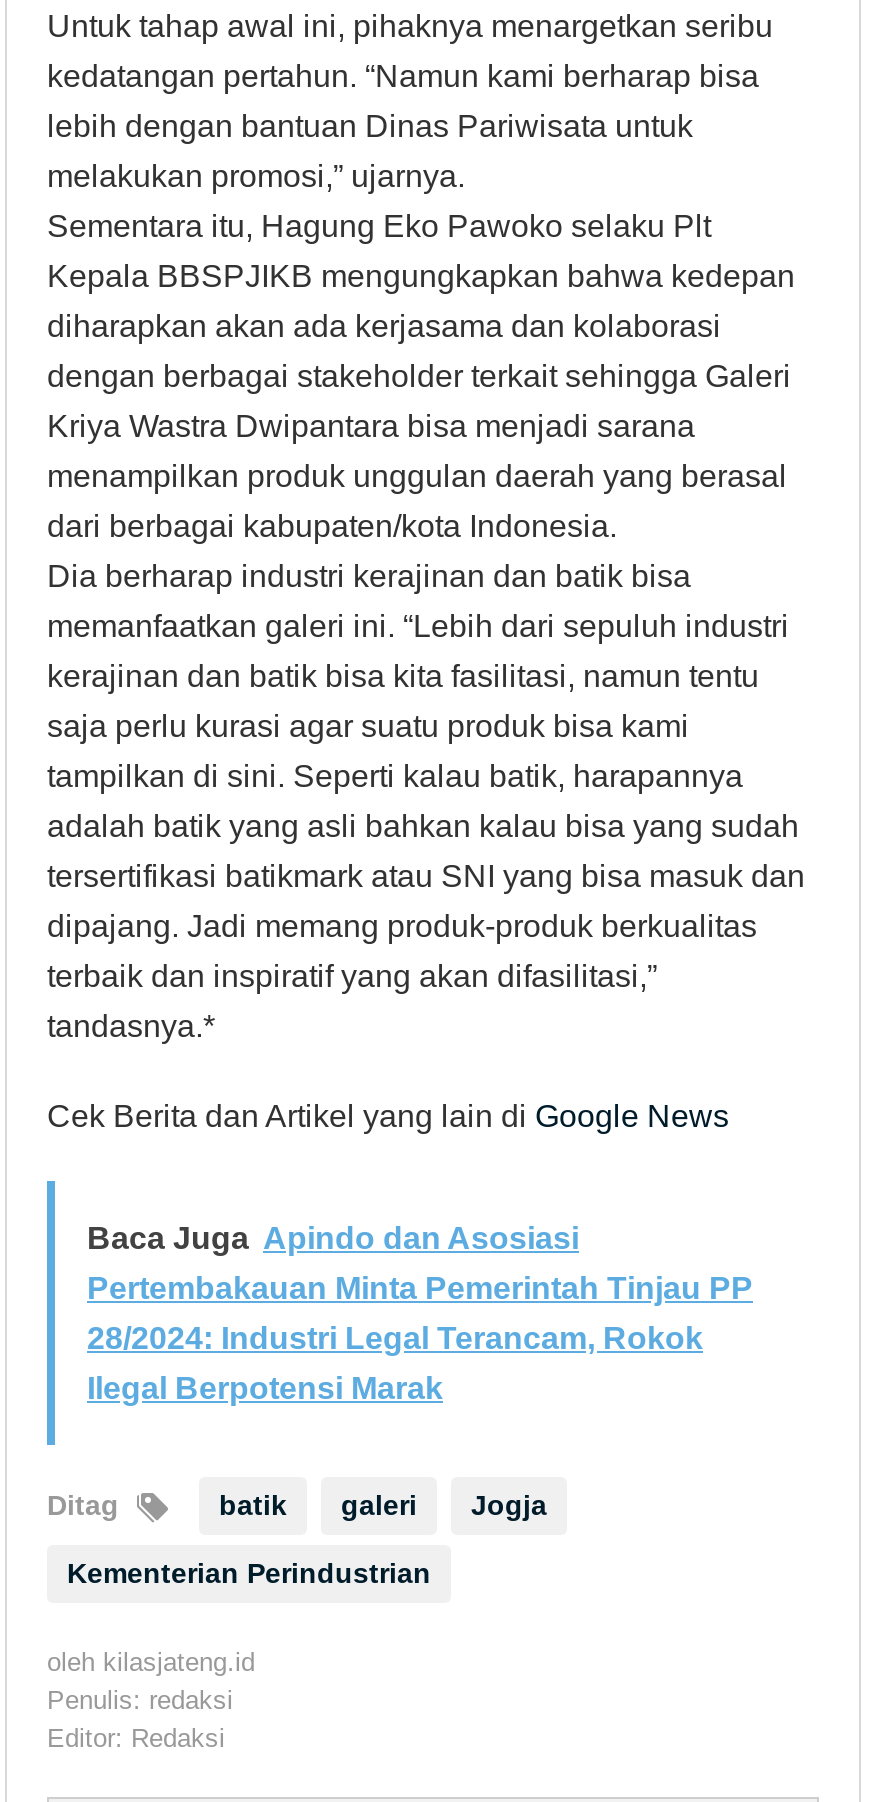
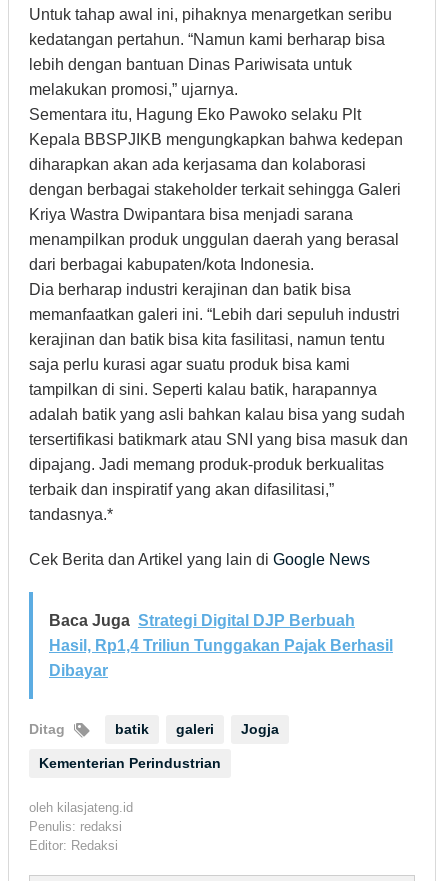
- Baca Juga Apindo dan Asosiasi
- Pertembakauan Minta Pemerintah Tinjau PP
- 28/2024: Industri Legal Terancam, Rokok
- Ilegal Berpotensi Marak
+ Baca Juga Strategi Digital DJP Berbuah
+ Hasil, Rp1,4 Triliun Tunggakan Pajak Berhasil
+ Dibayar
